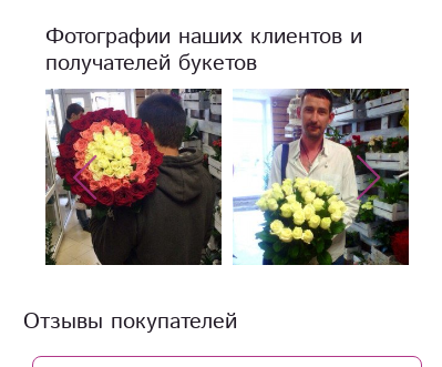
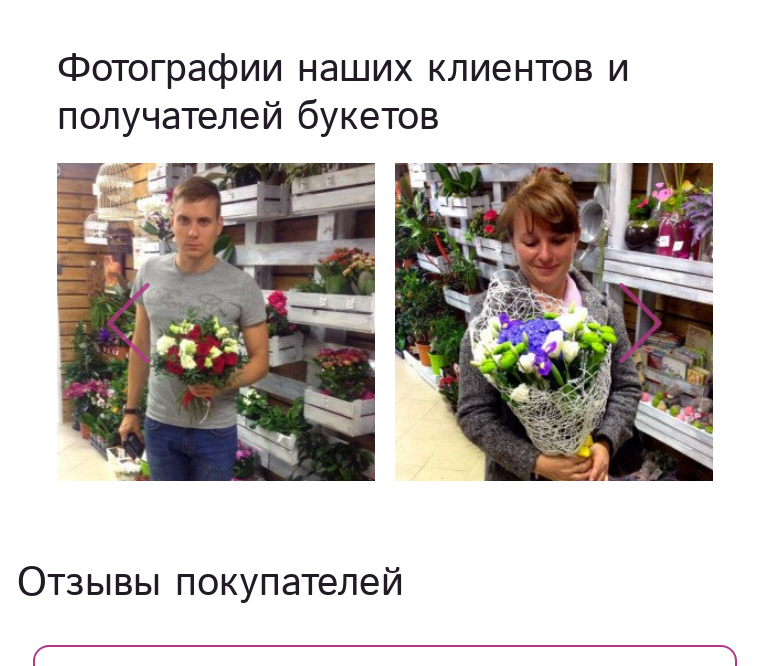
- [image]
+ [image]

- [image]
+ [image]
